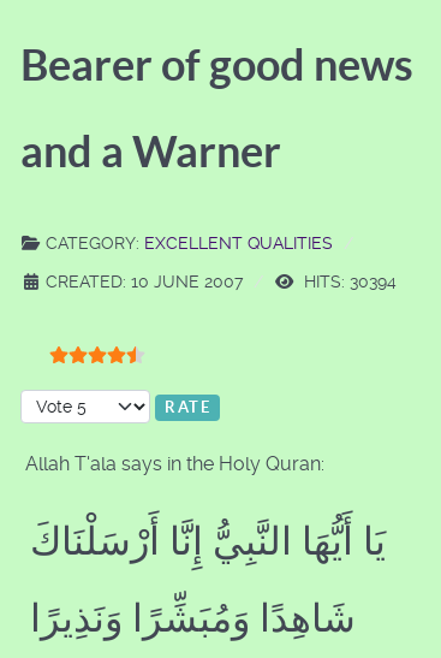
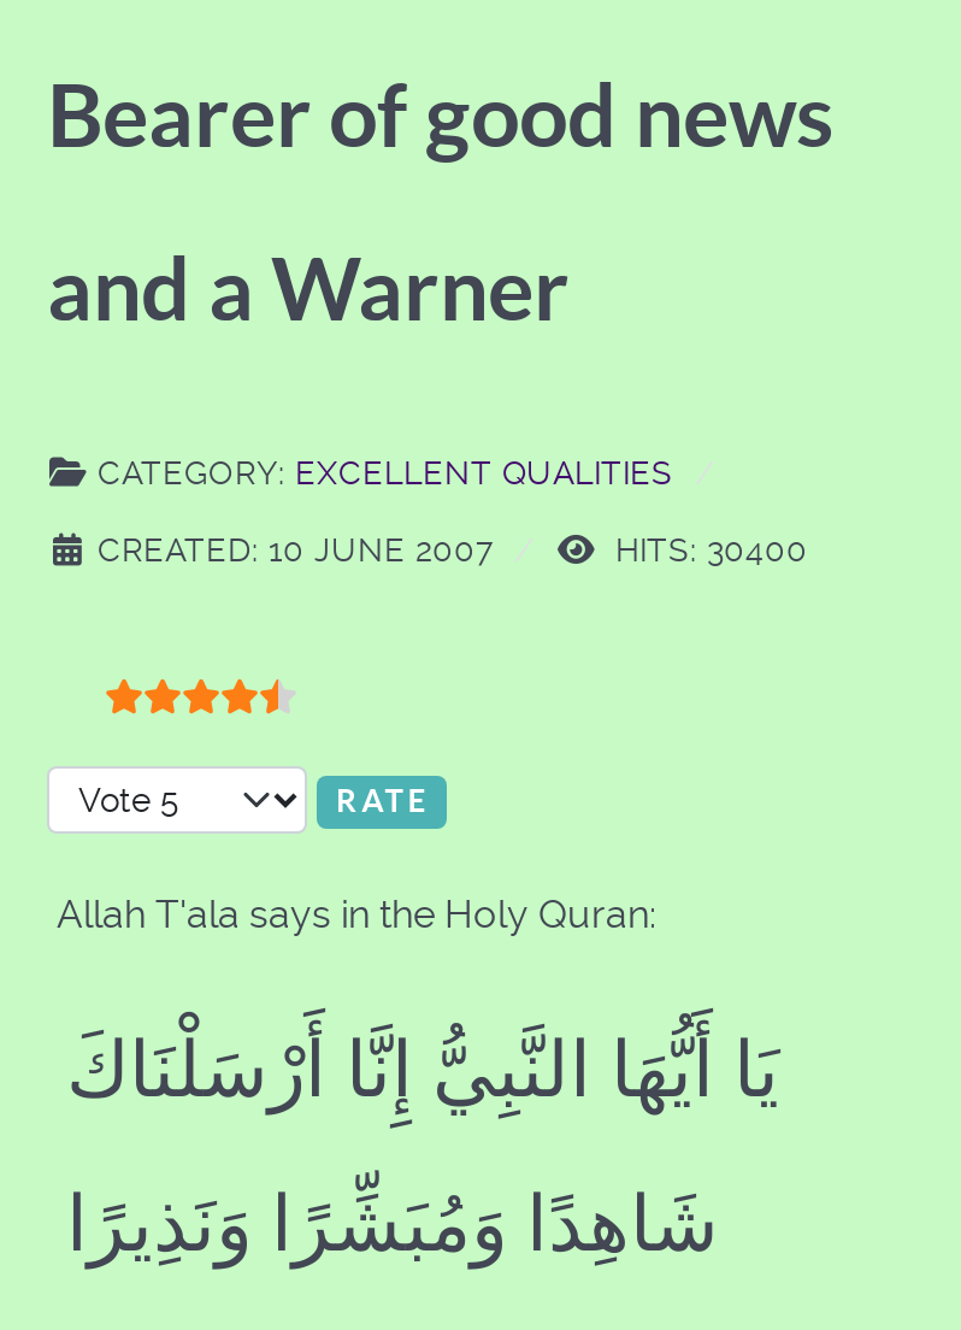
- HITS: 30394
+ HITS: 30400
